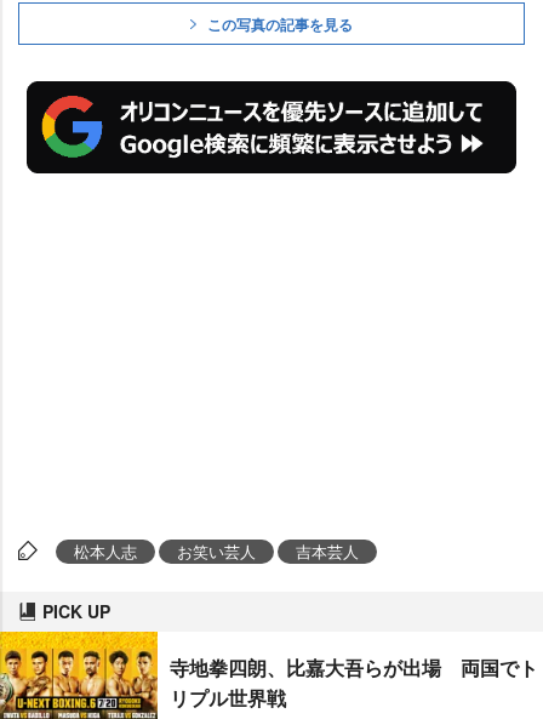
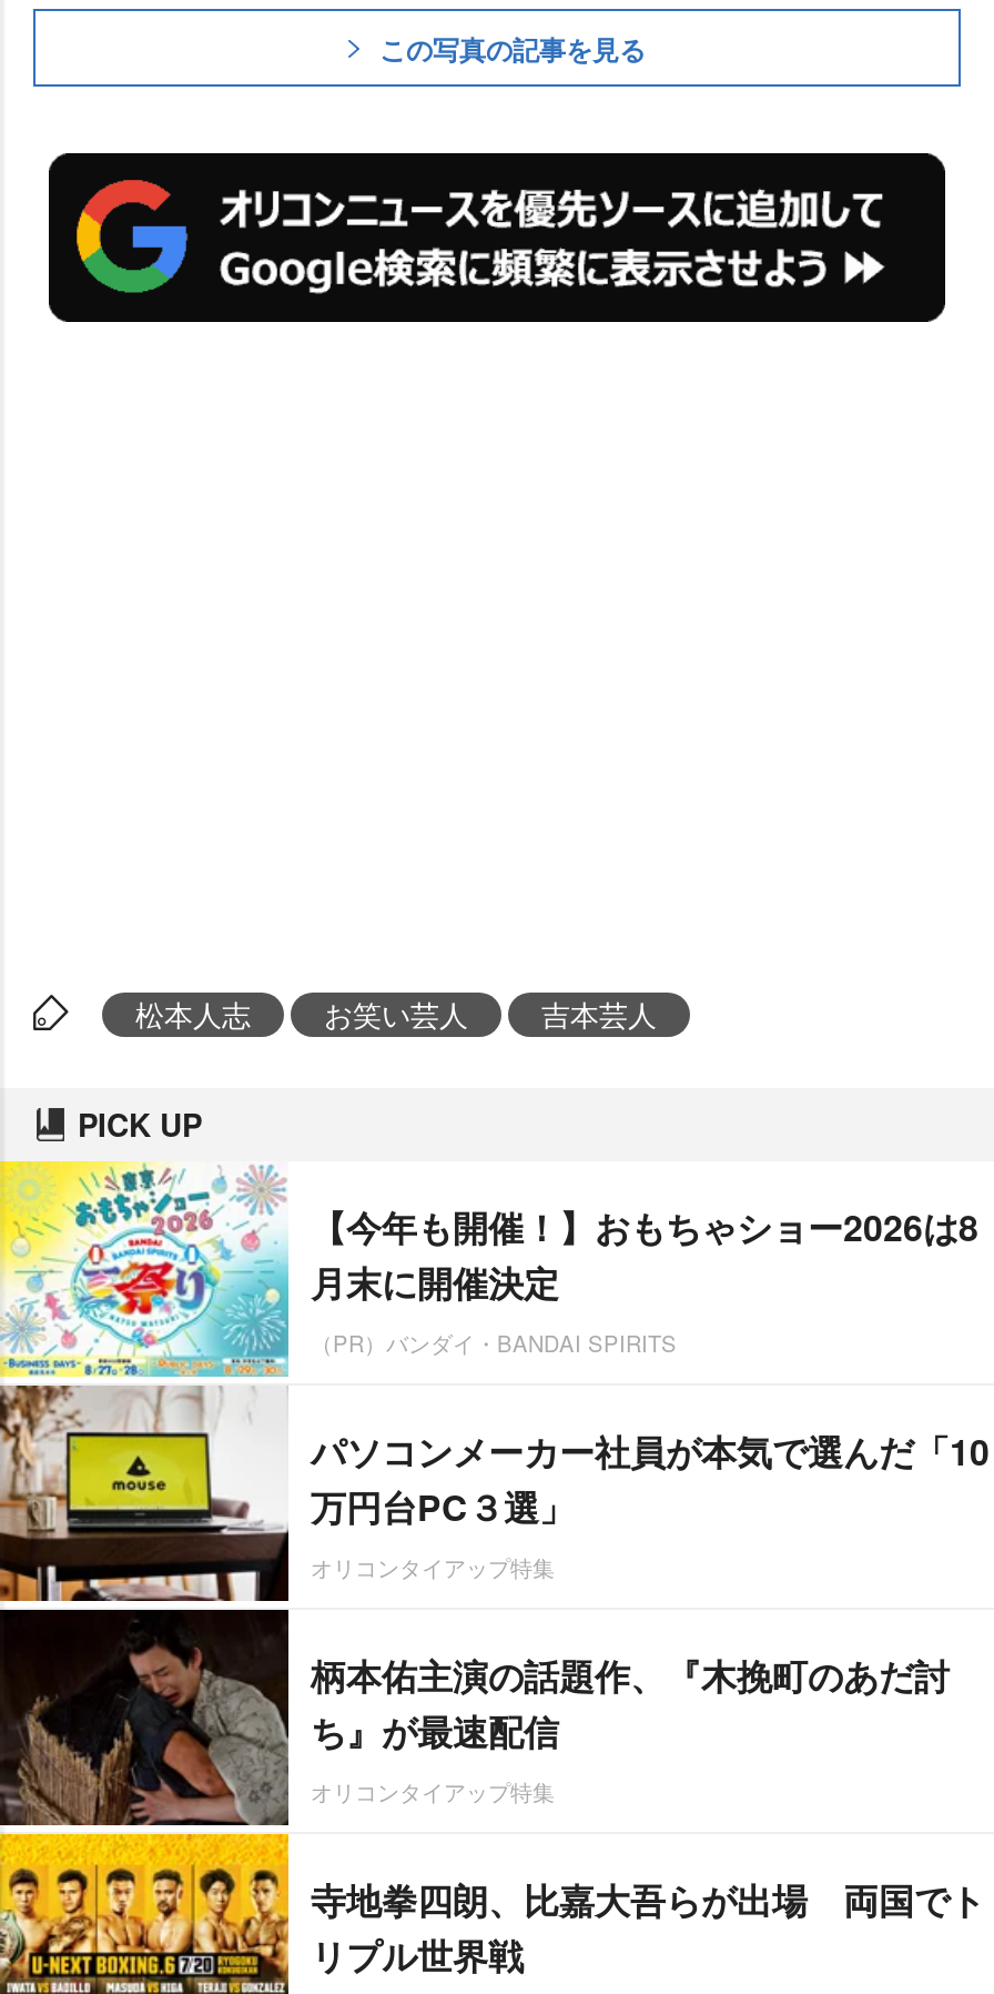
+ [image]
+ 【今年も開催！】おもちゃショー2026は8
+ 月末に開催決定
+ （PR）バンダイ・BANDAI SPIRITS
+ パソコンメーカー社員が本気で選んだ「10
+ 万円台PC３選」
+ オリコンタイアップ特集
+ 柄本佑主演の話題作、『木挽町のあだ討
+ ち』が最速配信
+ オリコンタイアップ特集
